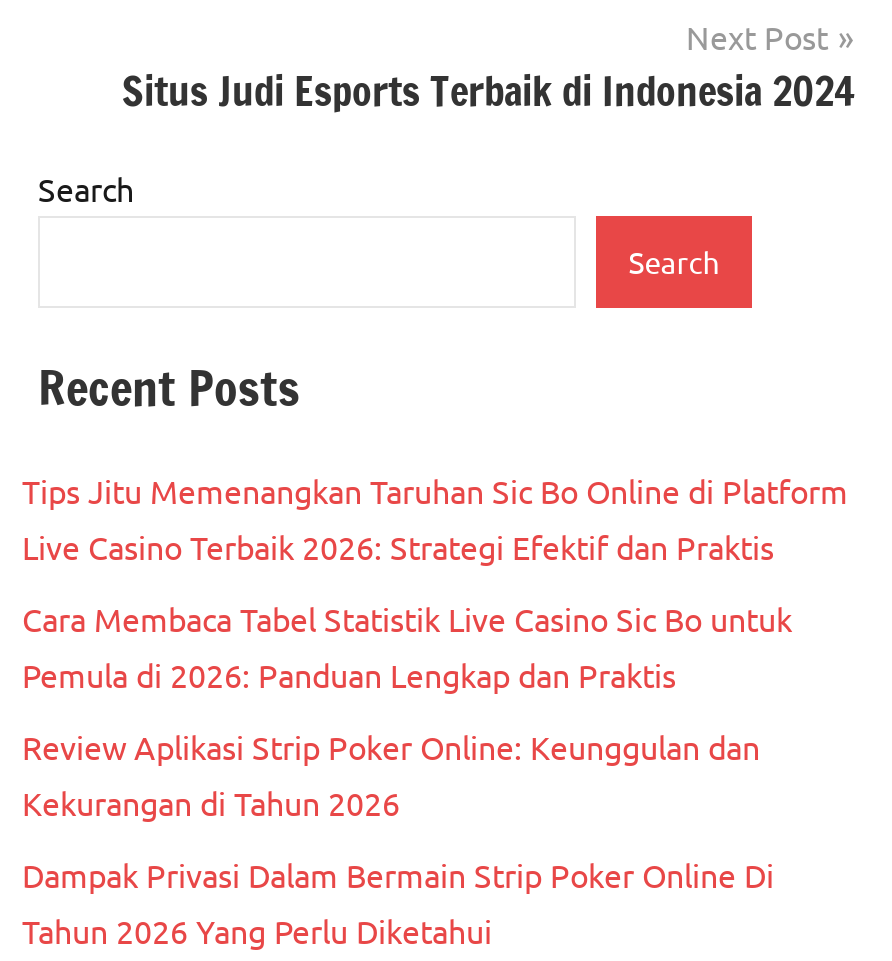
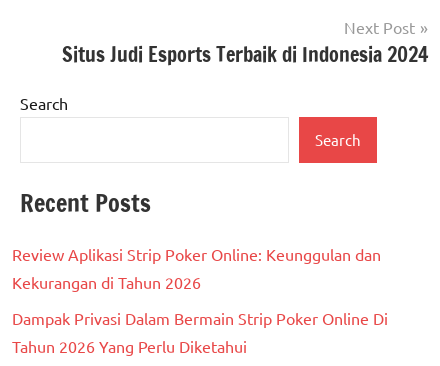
- Tips Jitu Memenangkan Taruhan Sic Bo Online di Platform
- Live Casino Terbaik 2026: Strategi Efektif dan Praktis
- Cara Membaca Tabel Statistik Live Casino Sic Bo untuk
- Pemula di 2026: Panduan Lengkap dan Praktis
